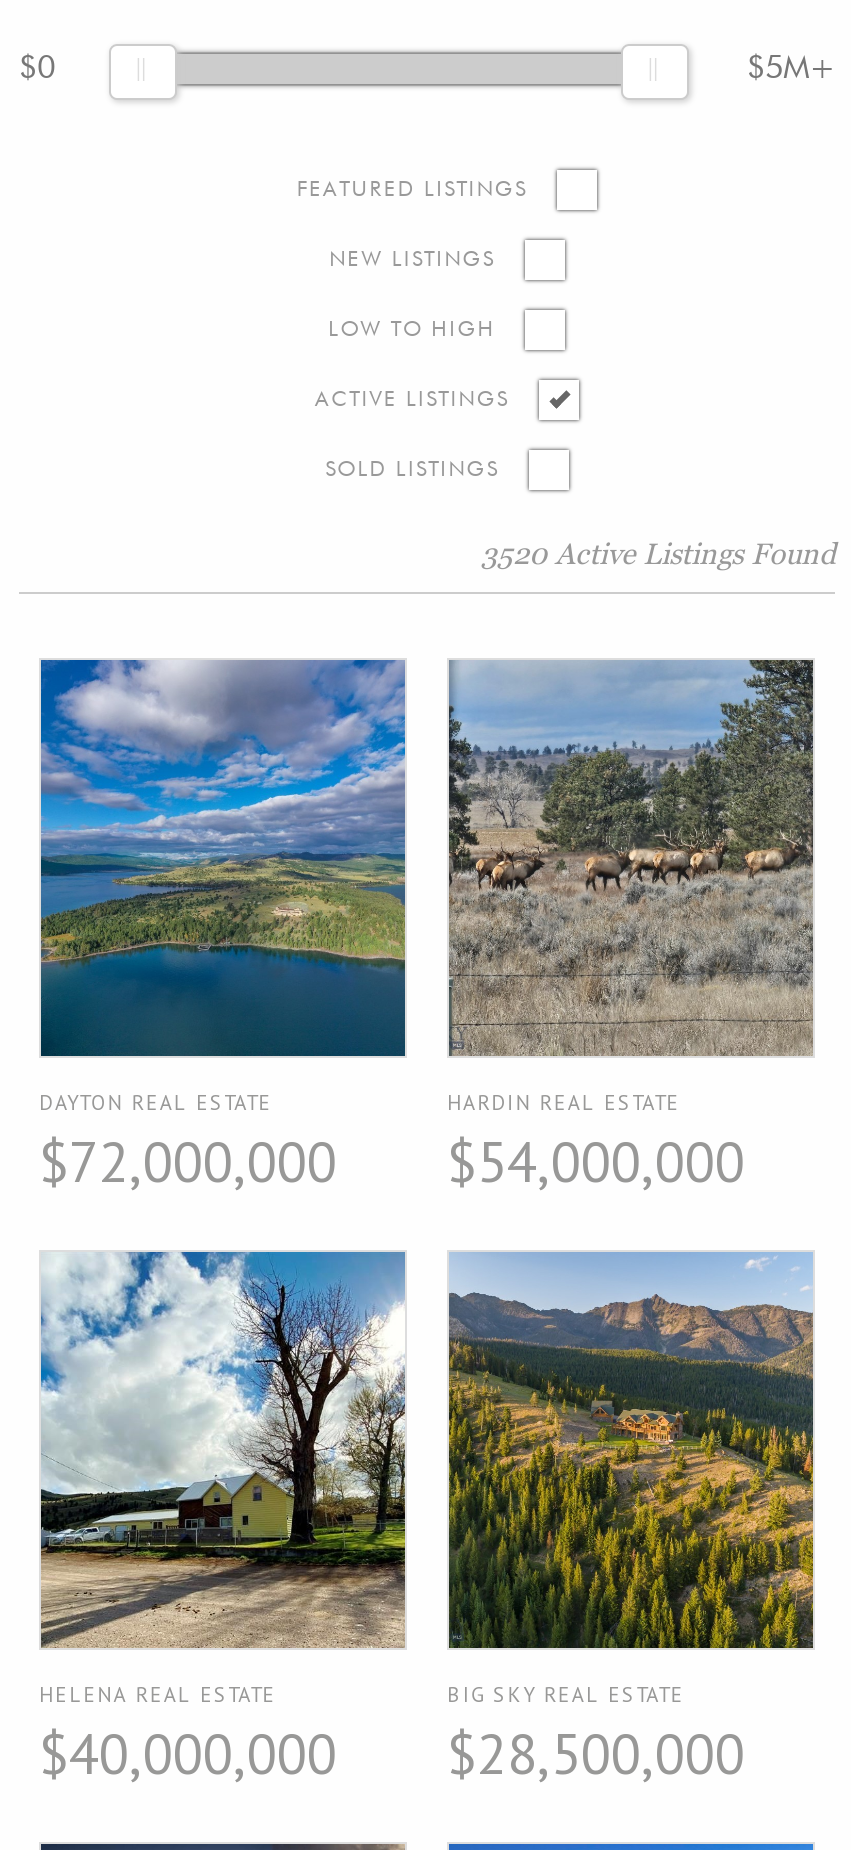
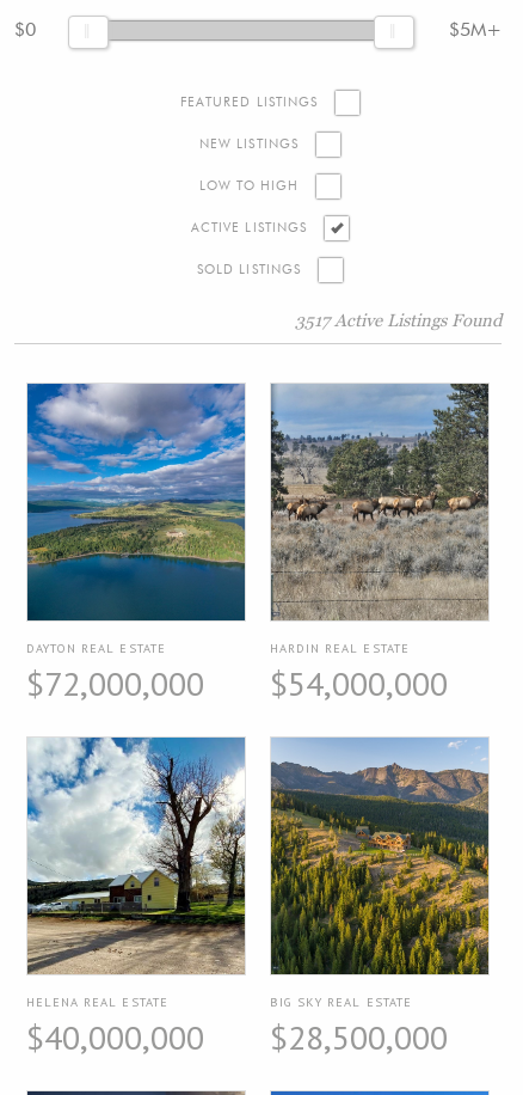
- 3520 Active Listings Found
+ 3517 Active Listings Found
